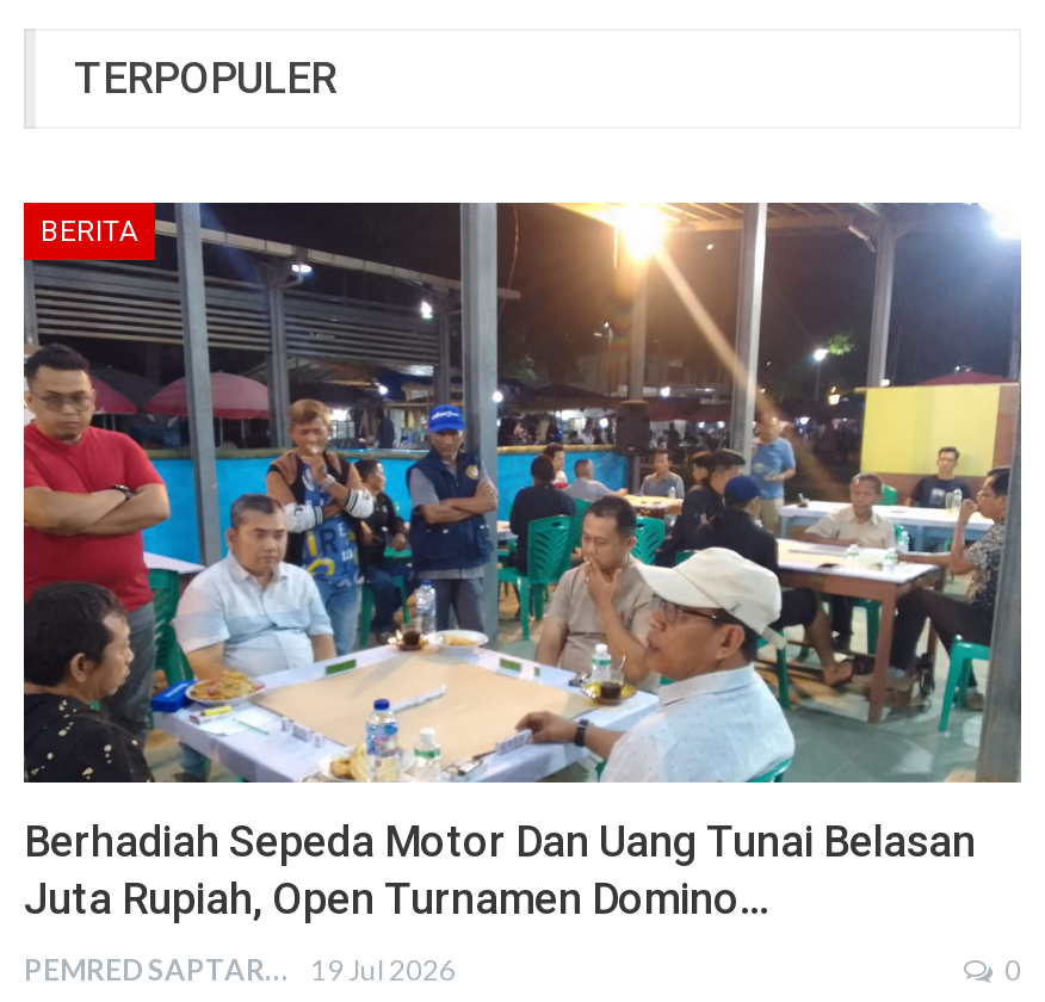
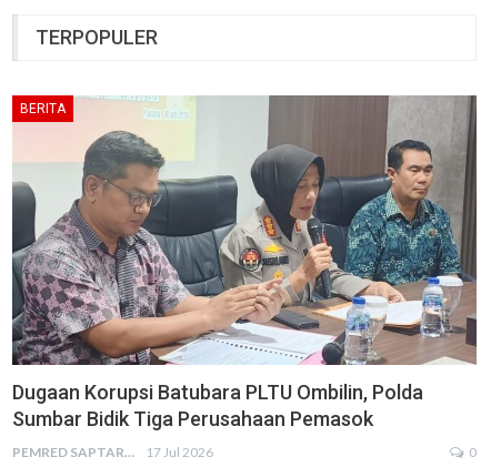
- [image]
- Berhadiah Sepeda Motor Dan Uang Tunai Belasan
- Juta Rupiah, Open Turnamen Domino…
+ [image]
+ Dugaan Korupsi Batubara PLTU Ombilin, Polda
+ Sumbar Bidik Tiga Perusahaan Pemasok

- 19 Jul 2026
+ 17 Jul 2026
